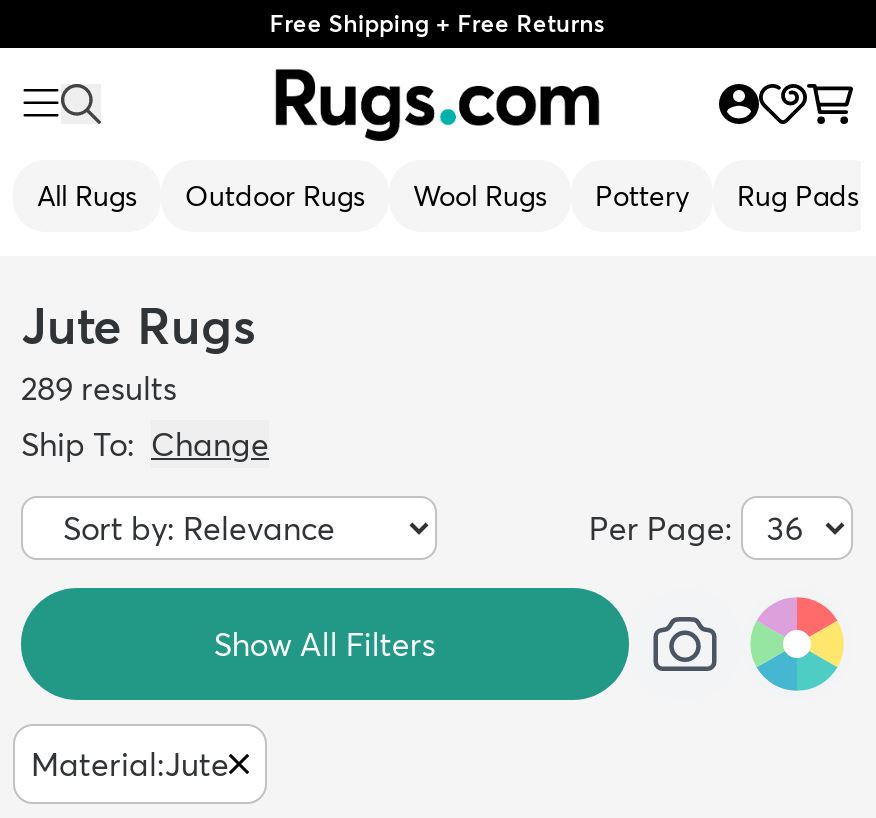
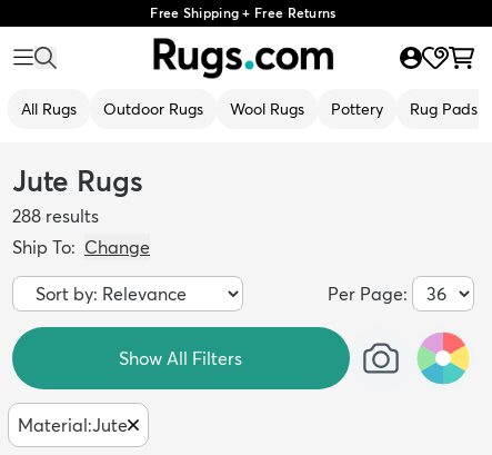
- 289 results
+ 288 results
